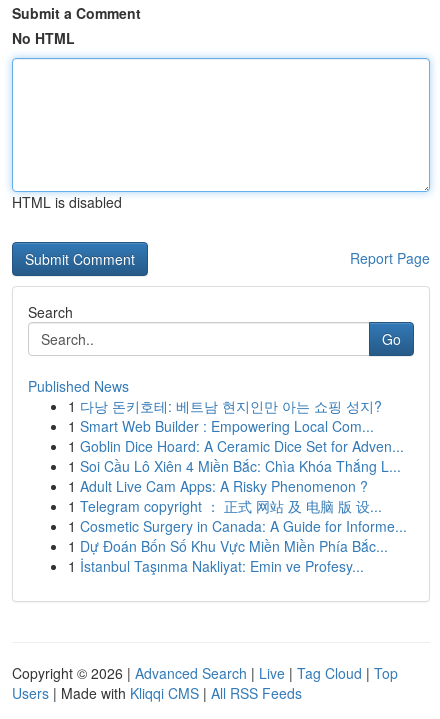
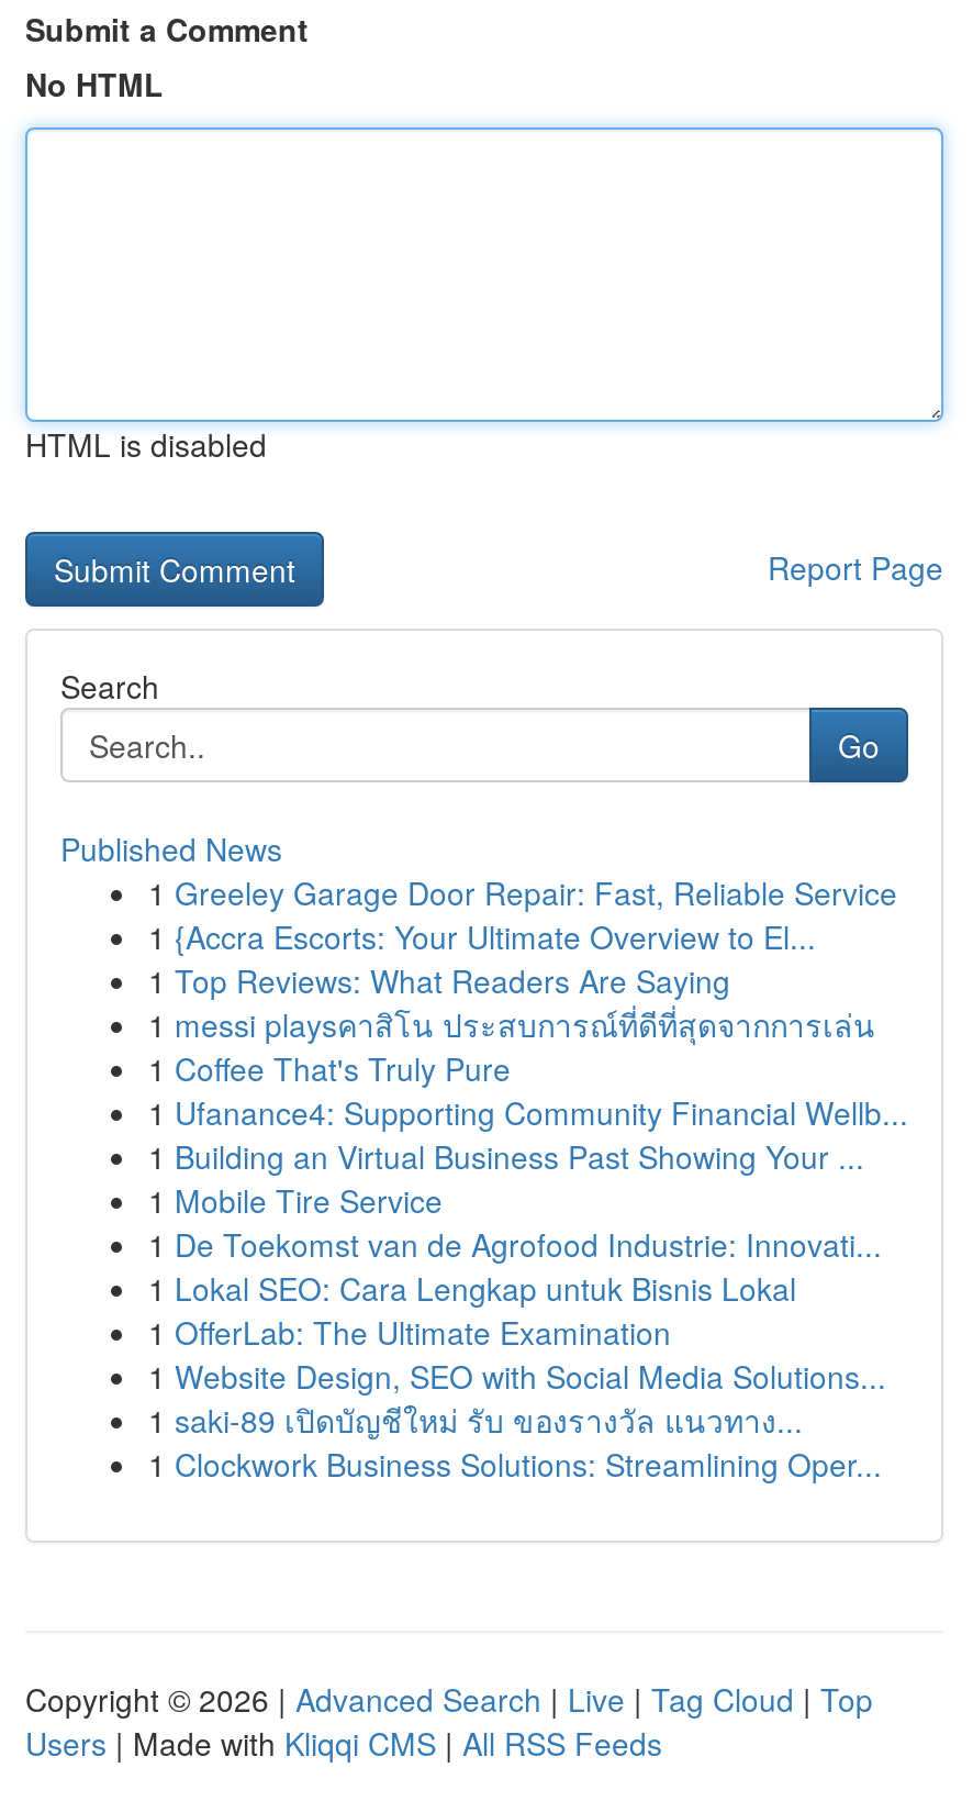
- 1 다낭 돈키호테: 베트남 현지인만 아는 쇼핑 성지?
- 1 Smart Web Builder : Empowering Local Com...
- 1 Goblin Dice Hoard: A Ceramic Dice Set for Adven...
- 1 Soi Cầu Lô Xiên 4 Miền Bắc: Chìa Khóa Thắng L...
- 1 Adult Live Cam Apps: A Risky Phenomenon ?
- 1 Telegram copyright ： 正式 网站 及 电脑 版 设...
- 1 Cosmetic Surgery in Canada: A Guide for Informe...
- 1 Dự Đoán Bốn Số Khu Vực Miền Miền Phía Bắc...
- 1 İstanbul Taşınma Nakliyat: Emin ve Profesy...
+ 1 Greeley Garage Door Repair: Fast, Reliable Service
+ 1 {Accra Escorts: Your Ultimate Overview to El...
+ 1 Top Reviews: What Readers Are Saying
+ 1 messi playsคาสิโน ประสบการณ์ที่ดีที่สุดจากการเล่น
+ 1 Coffee That's Truly Pure
+ 1 Ufanance4: Supporting Community Financial Wellb...
+ 1 Building an Virtual Business Past Showing Your ...
+ 1 Mobile Tire Service
+ 1 De Toekomst van de Agrofood Industrie: Innovati...
+ 1 Lokal SEO: Cara Lengkap untuk Bisnis Lokal
+ 1 OfferLab: The Ultimate Examination
+ 1 Website Design, SEO with Social Media Solutions...
+ 1 saki-89 เปิดบัญชีใหม่ รับ ของรางวัล แนวทาง...
+ 1 Clockwork Business Solutions: Streamlining Oper...
